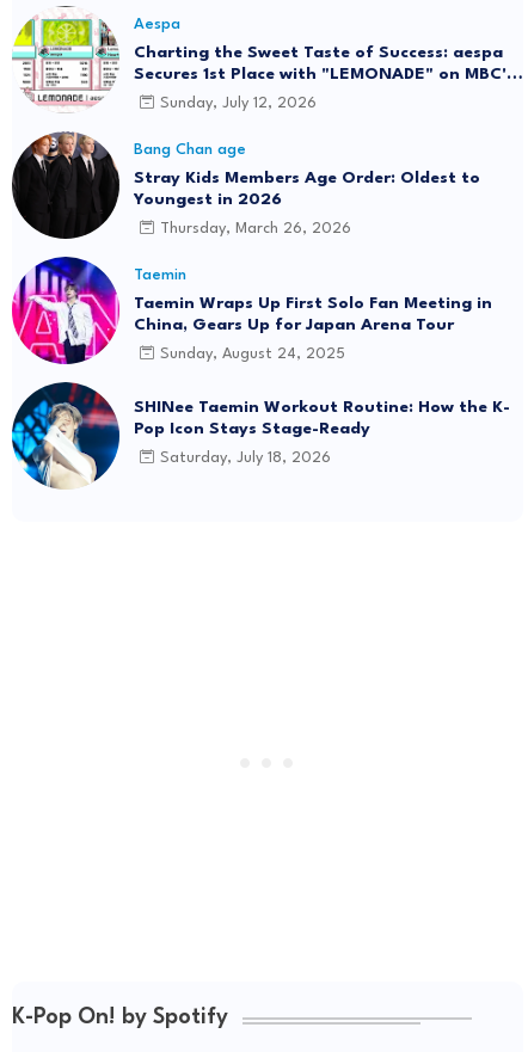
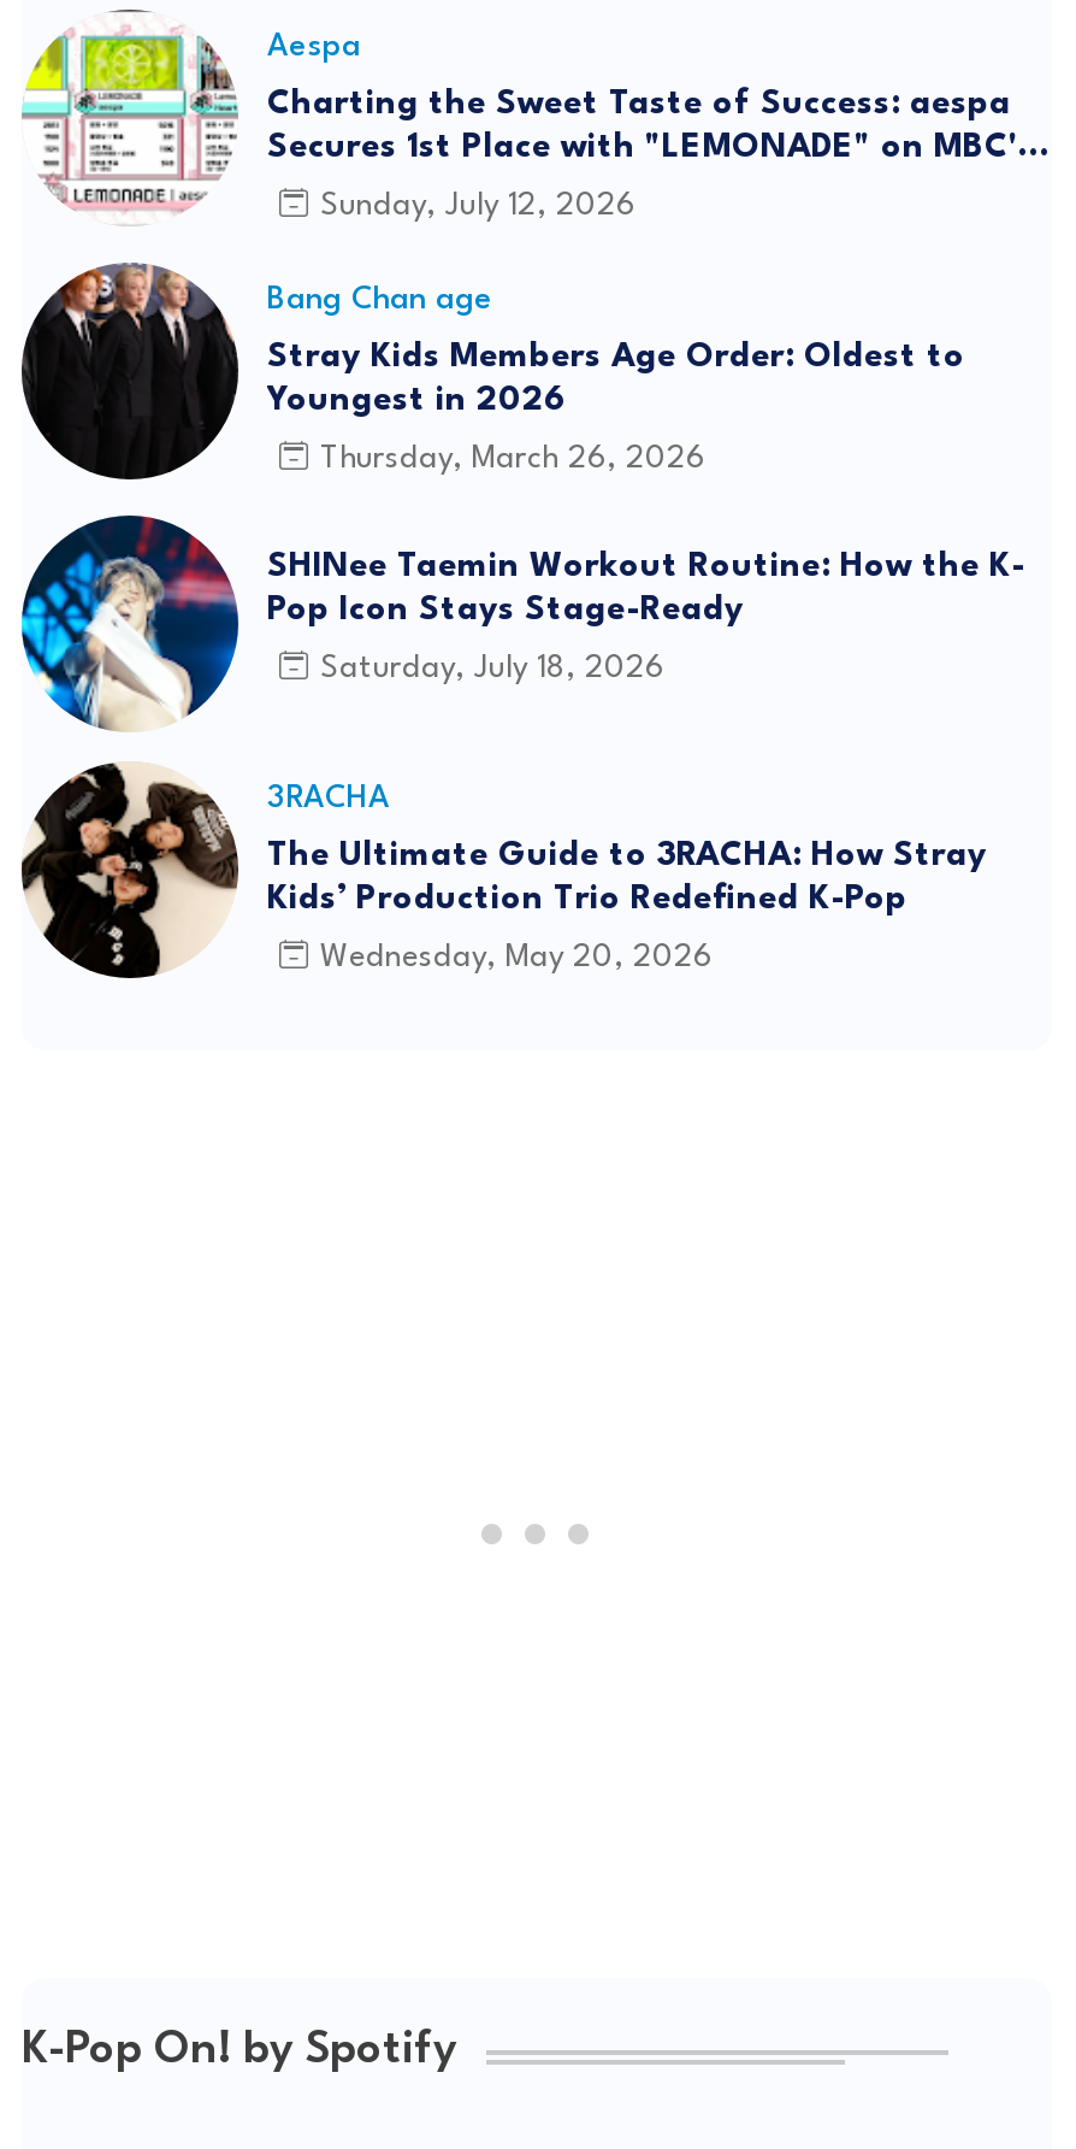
- [image]
- Taemin
- Taemin Wraps Up First Solo Fan Meeting in
- China, Gears Up for Japan Arena Tour
- Sunday, August 24, 2025

moved up: [image] | SHINee Taemin Workout Routine: How the K- | Pop Icon Stays Stage-Ready | Saturday, July 18, 2026

+ [image]
+ 3RACHA
+ The Ultimate Guide to 3RACHA: How Stray
+ Kids’ Production Trio Redefined K-Pop
+ Wednesday, May 20, 2026
